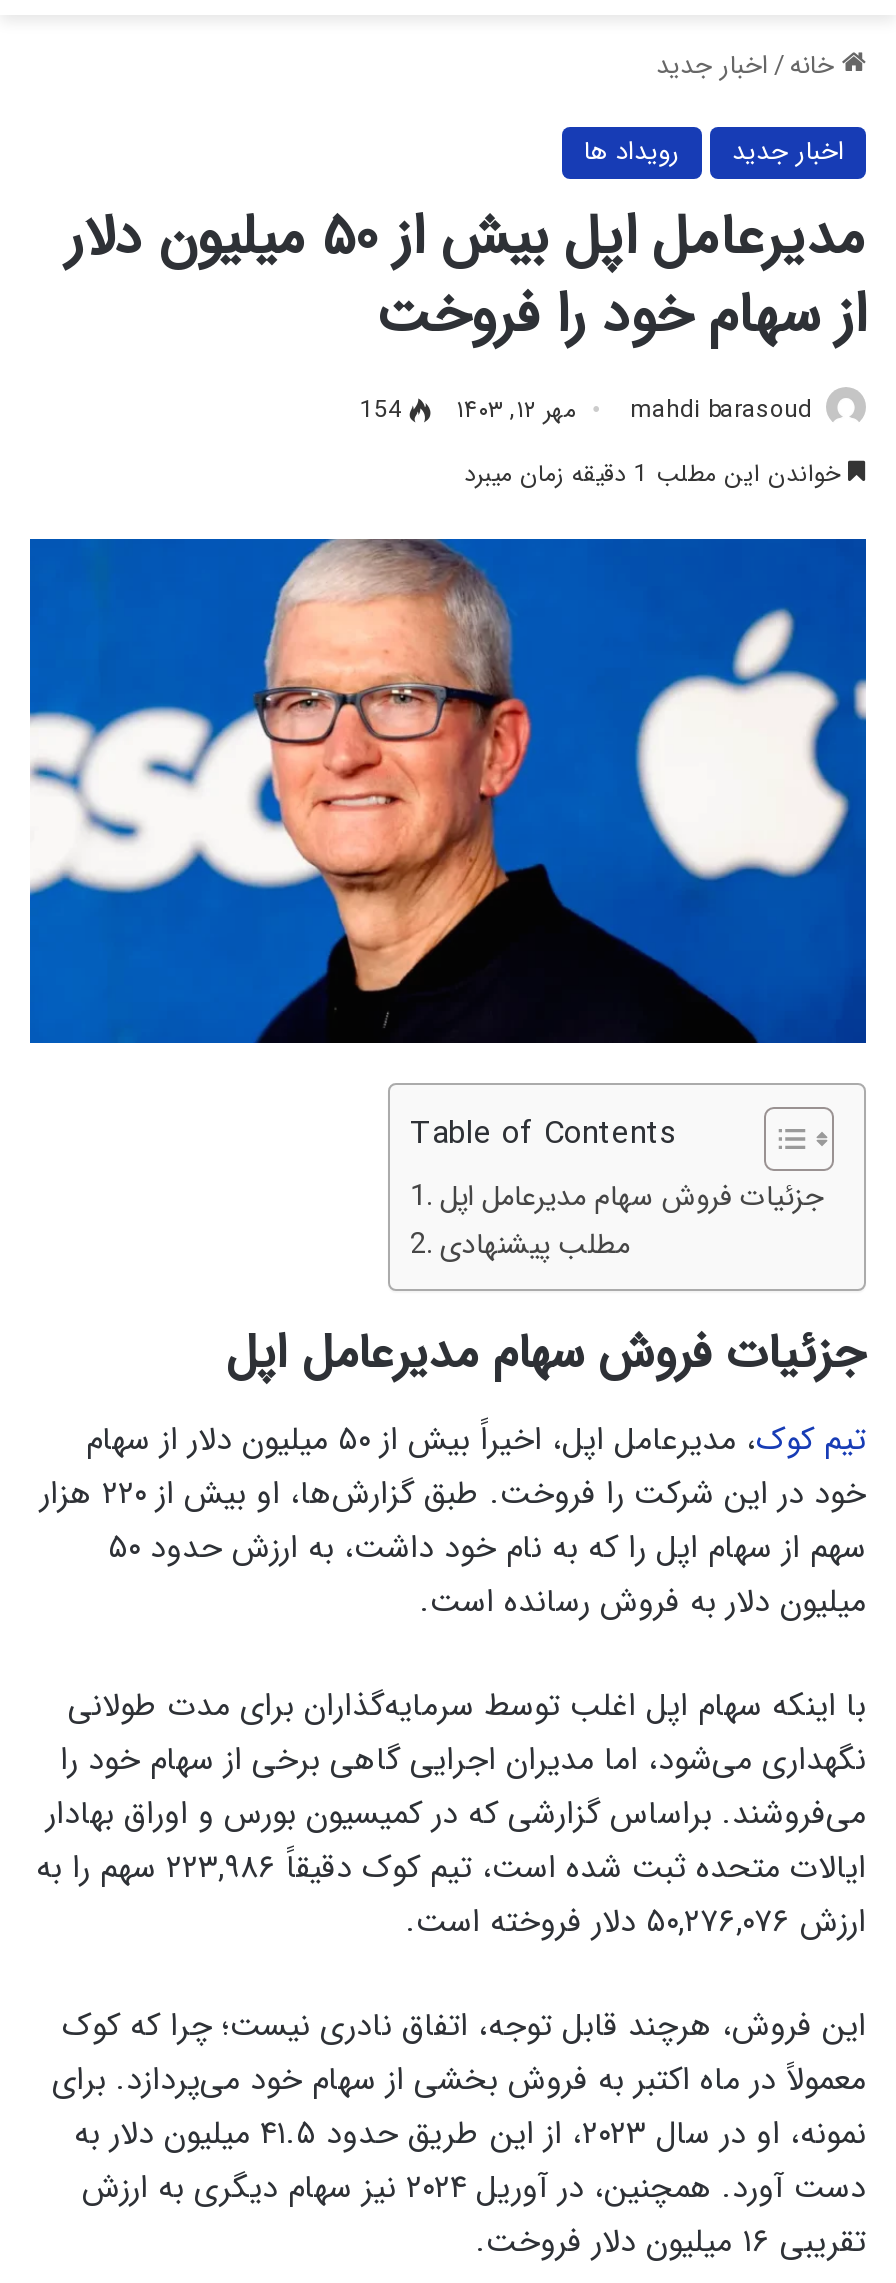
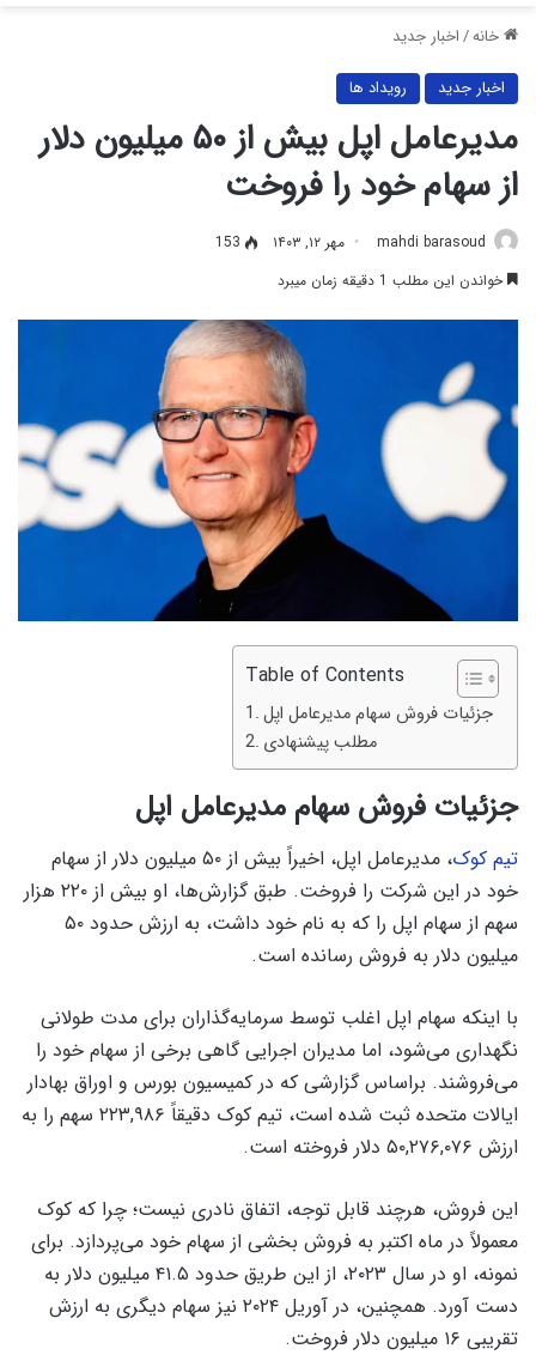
- 154
+ 153
